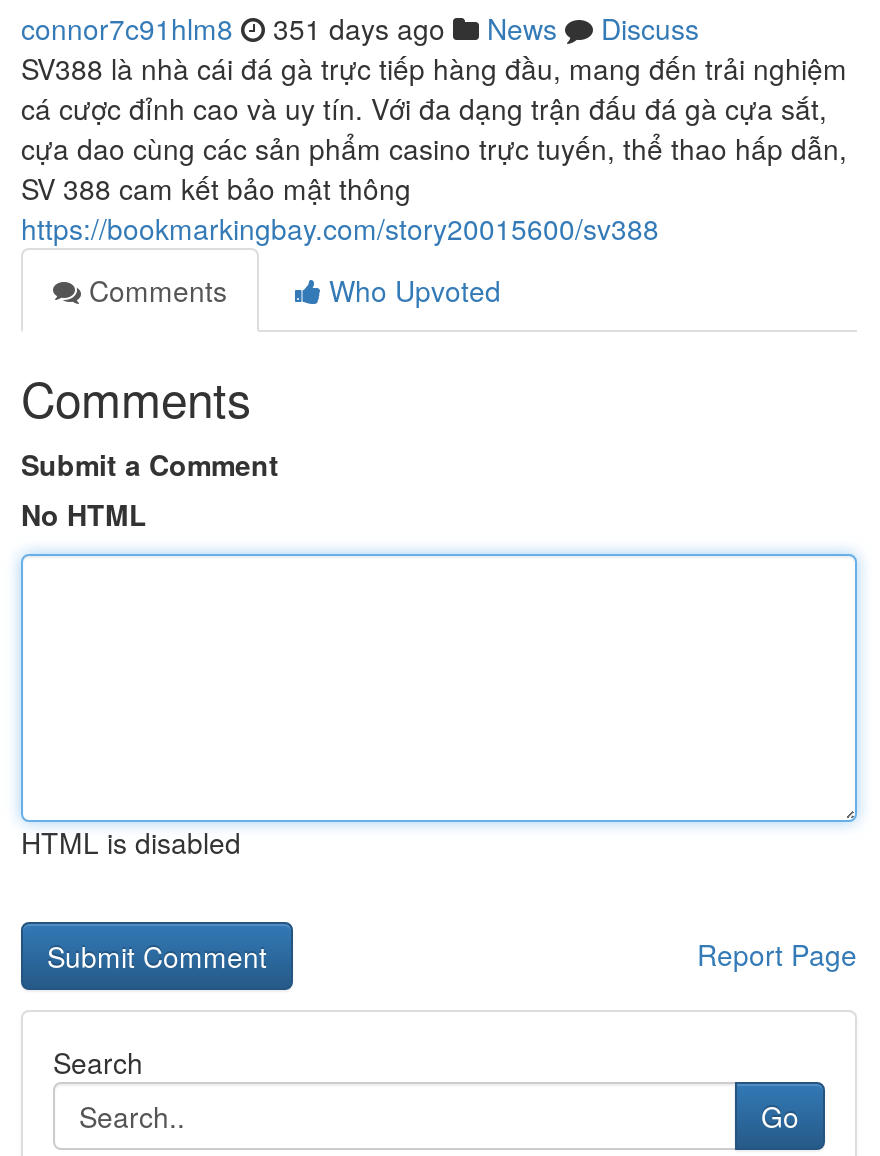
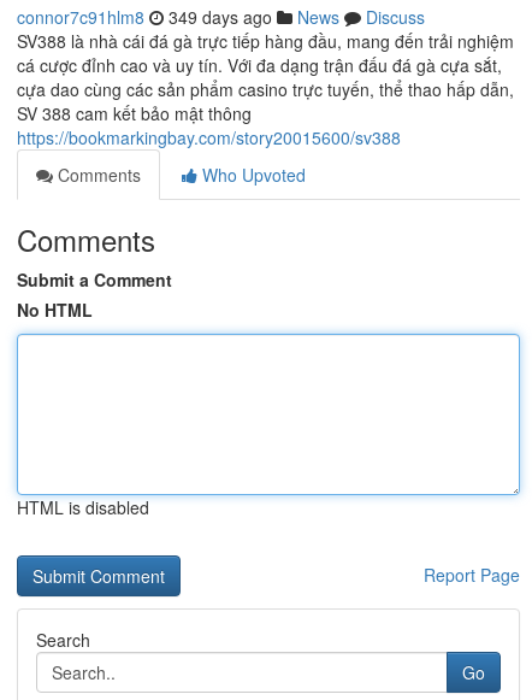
- connor7c91hlm8 351 days ago News Discuss
+ connor7c91hlm8 349 days ago News Discuss
